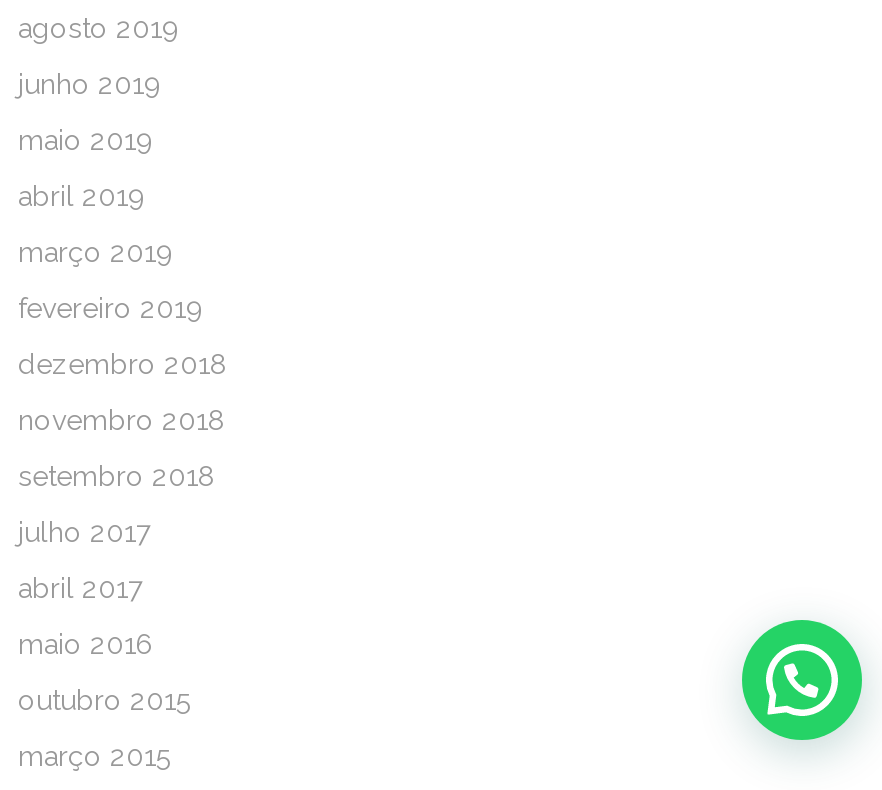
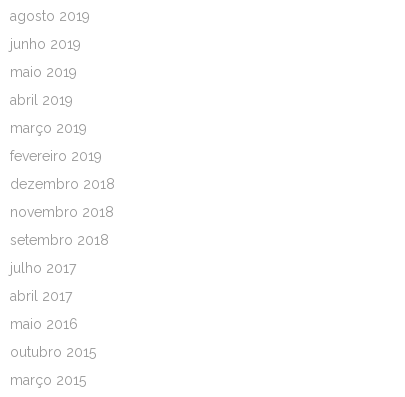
- [image]
